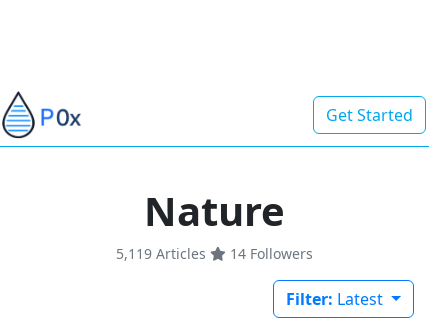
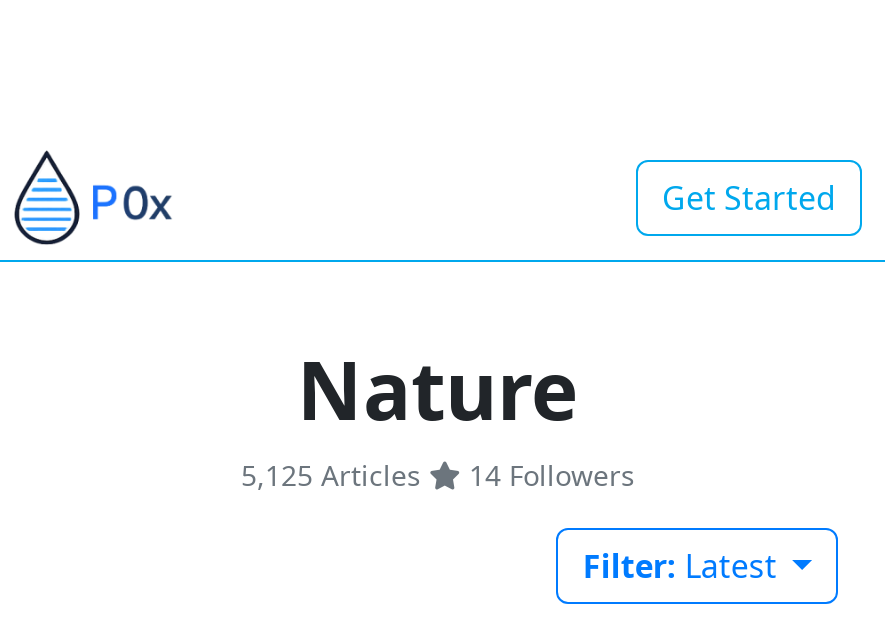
- 5,119 Articles 14 Followers
+ 5,125 Articles 14 Followers
